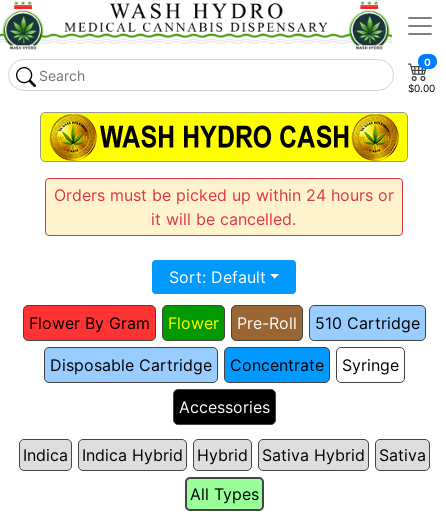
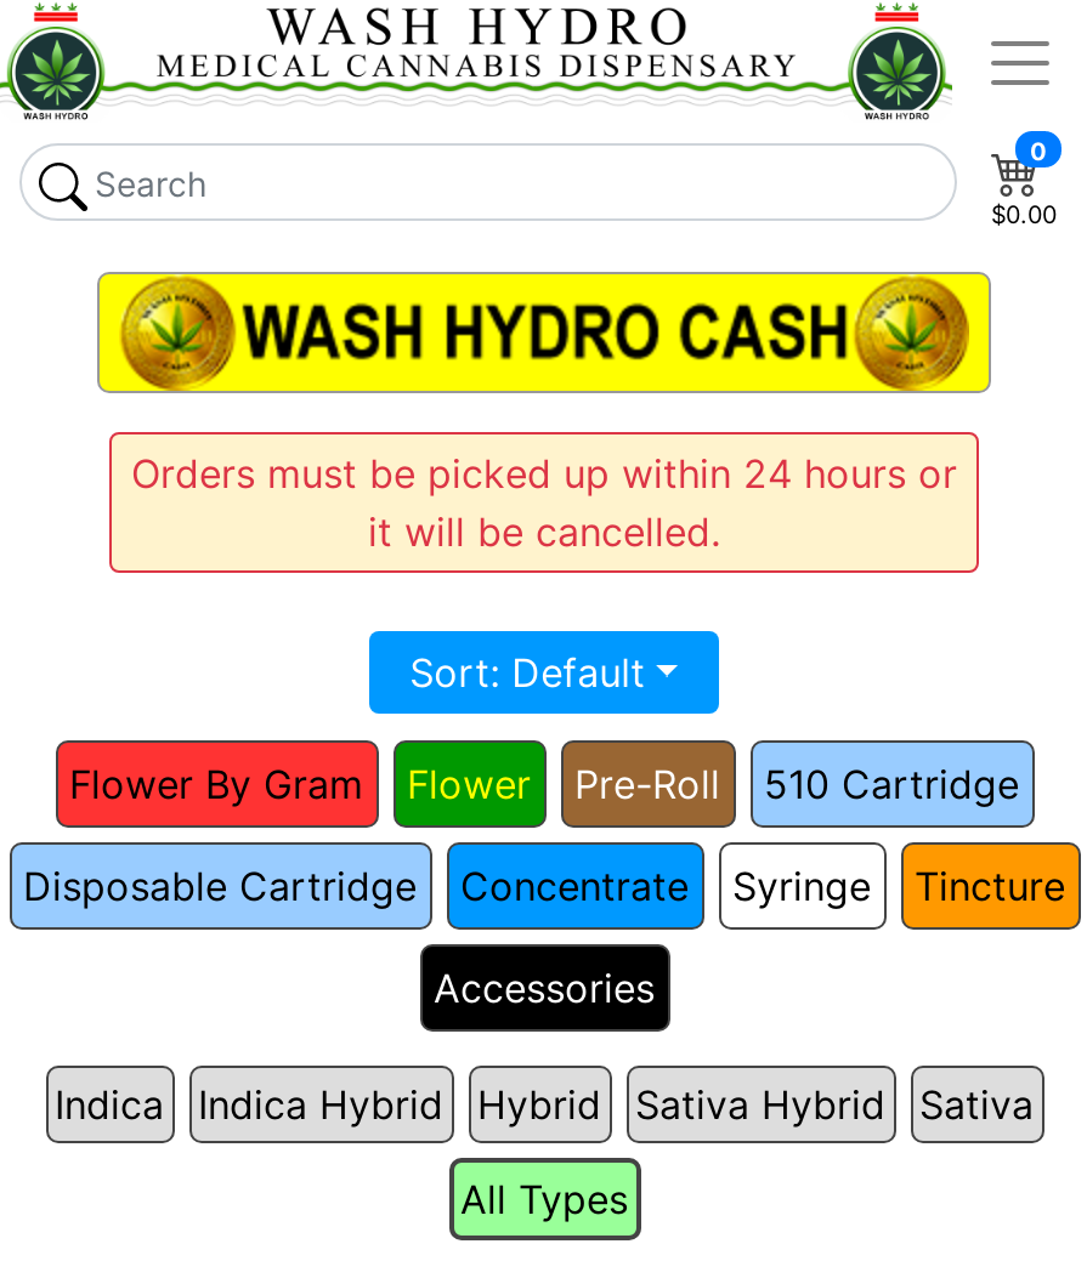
+ Tincture
